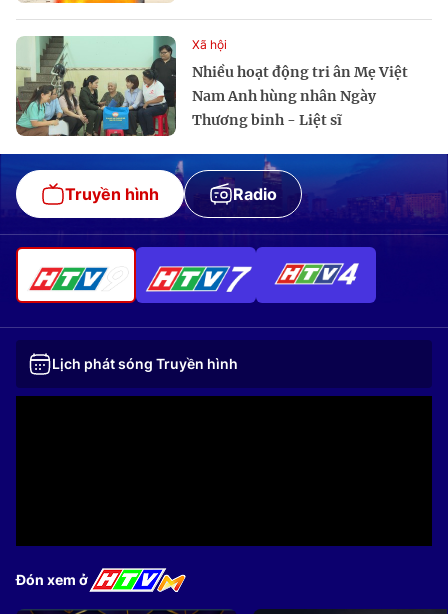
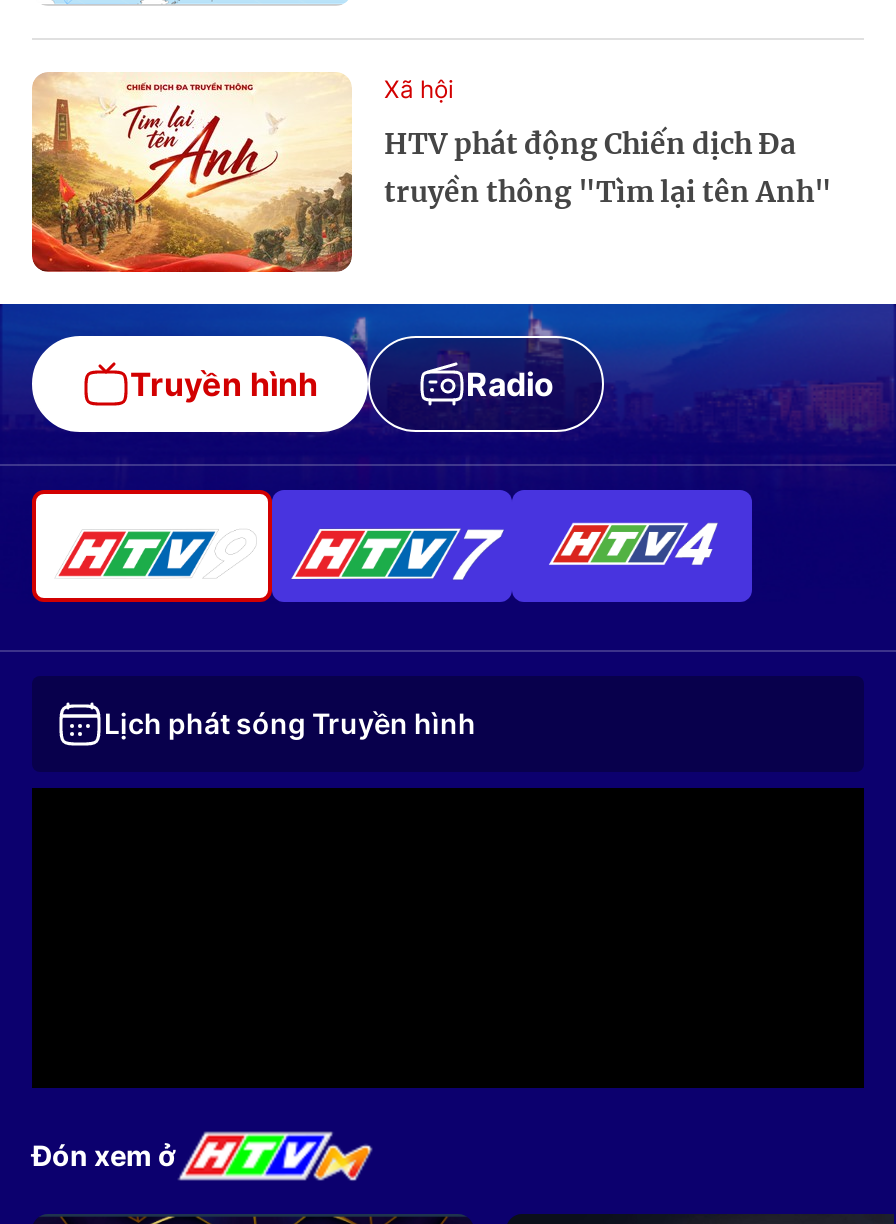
- [image]
- Nhiều hoạt động tri ân Mẹ Việt
- Nam Anh hùng nhân Ngày
- Thương binh - Liệt sĩ
+ [image]
+ HTV phát động Chiến dịch Đa
+ truyền thông "Tìm lại tên Anh"
